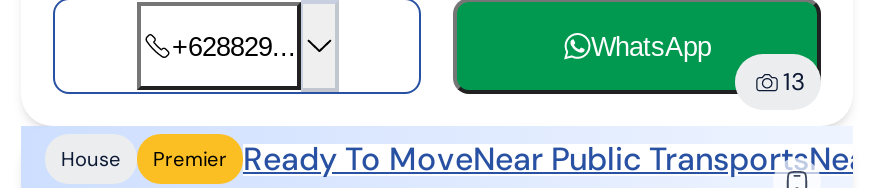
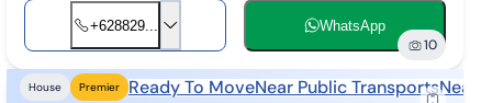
- 13
+ 10
